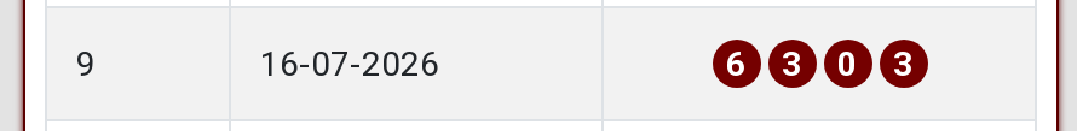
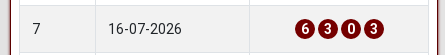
- 9
+ 7
